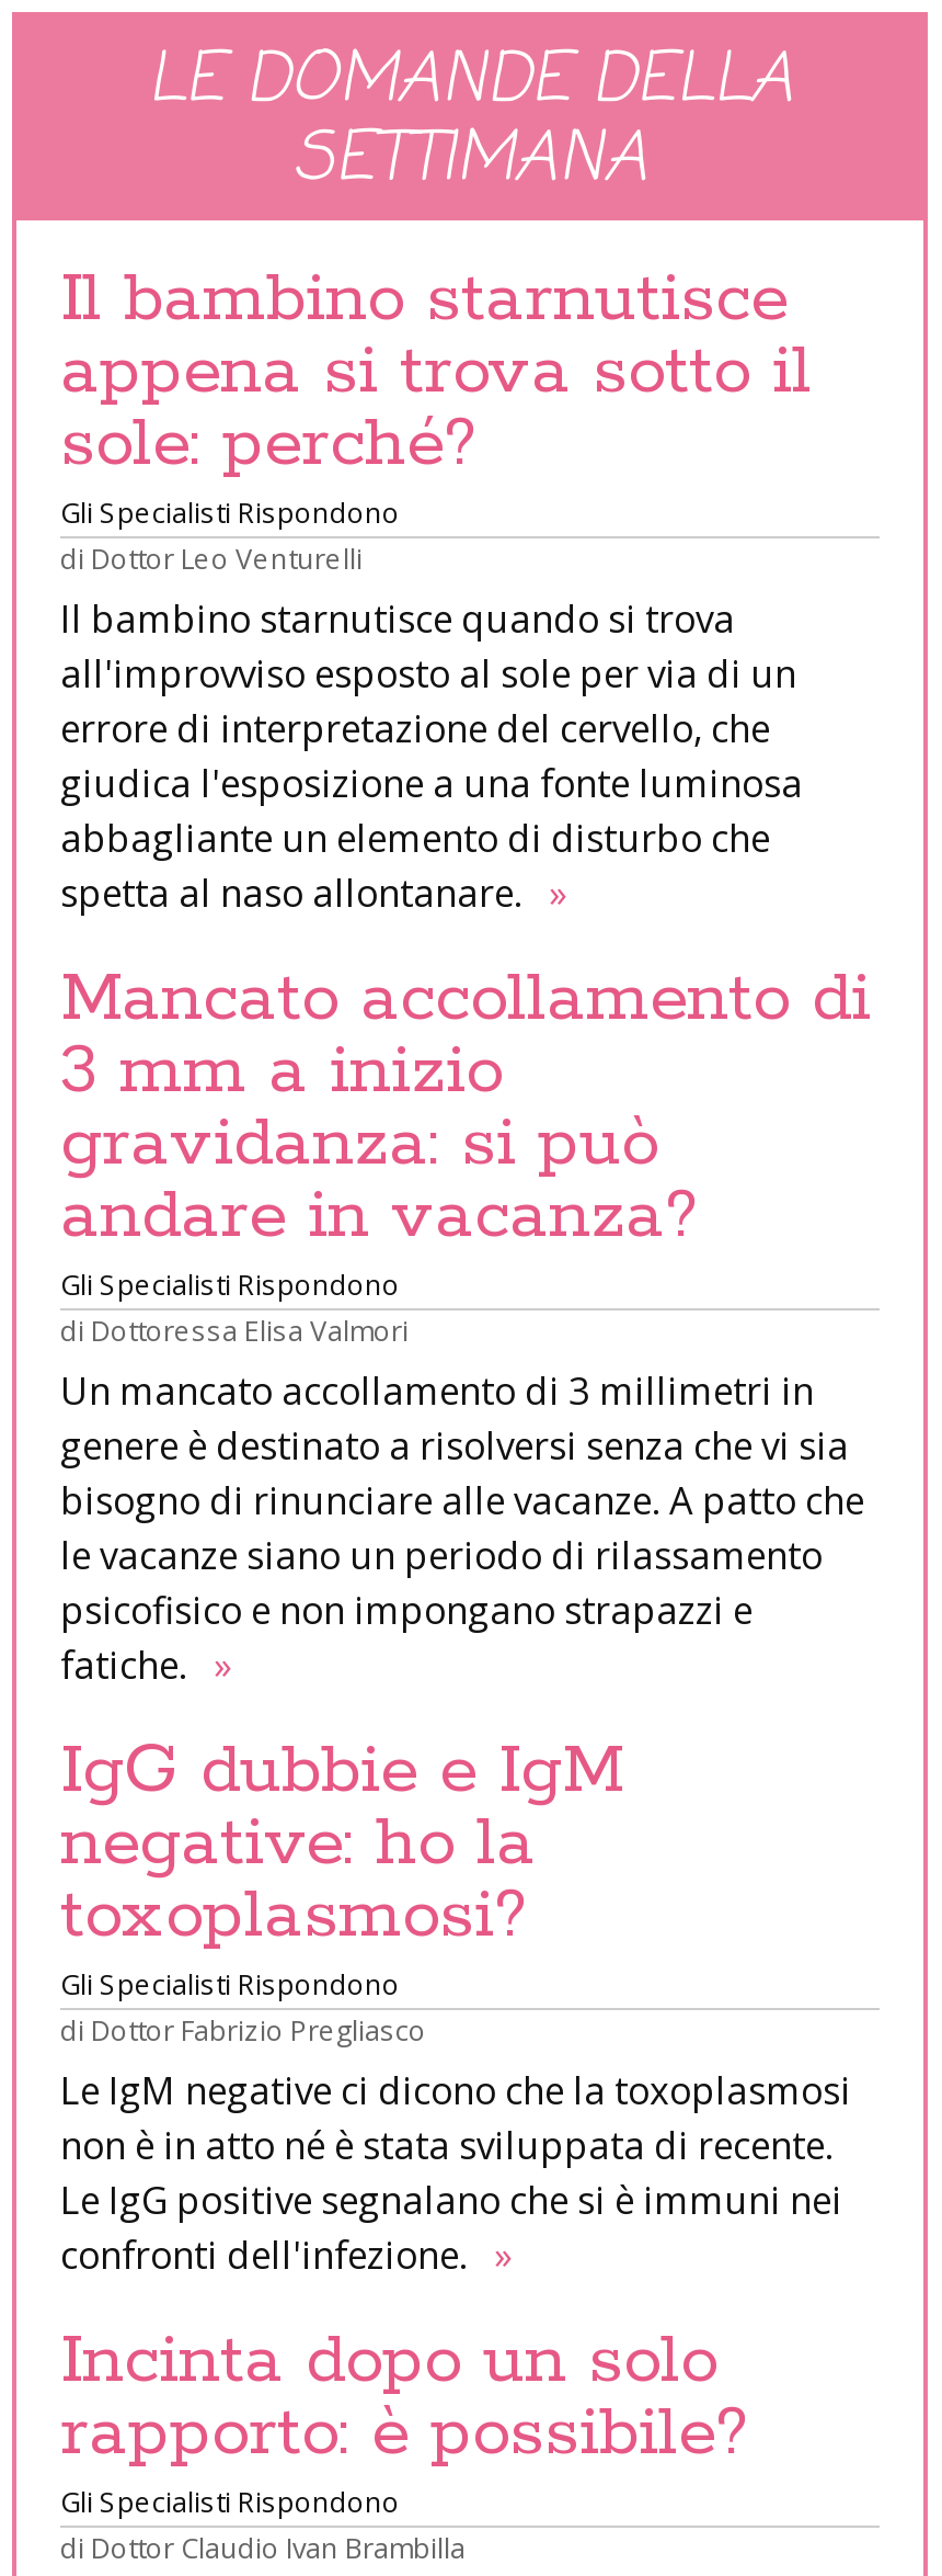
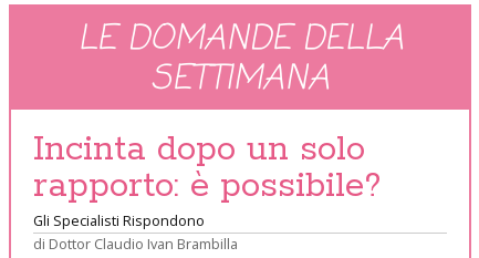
- Il bambino starnutisce
- appena si trova sotto il
- sole: perché?
- Gli Specialisti Rispondono
- di Dottor Leo Venturelli
- Il bambino starnutisce quando si trova
- all'improvviso esposto al sole per via di un
- errore di interpretazione del cervello, che
- giudica l'esposizione a una fonte luminosa
- abbagliante un elemento di disturbo che
- spetta al naso allontanare.»
- Mancato accollamento di
- 3 mm a inizio
- gravidanza: si può
- andare in vacanza?
- Gli Specialisti Rispondono
- di Dottoressa Elisa Valmori
- Un mancato accollamento di 3 millimetri in
- genere è destinato a risolversi senza che vi sia
- bisogno di rinunciare alle vacanze. A patto che
- le vacanze siano un periodo di rilassamento
- psicofisico e non impongano strapazzi e
- fatiche.»
- IgG dubbie e IgM
- negative: ho la
- toxoplasmosi?
- Gli Specialisti Rispondono
- di Dottor Fabrizio Pregliasco
- Le IgM negative ci dicono che la toxoplasmosi
- non è in atto né è stata sviluppata di recente.
- Le IgG positive segnalano che si è immuni nei
- confronti dell'infezione.»
